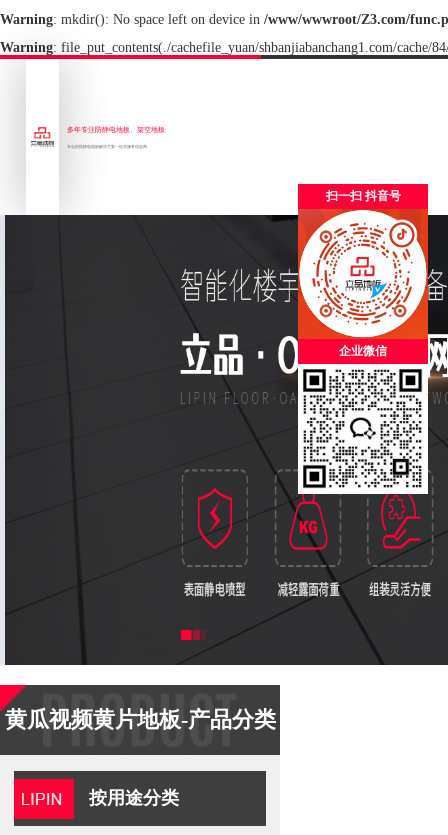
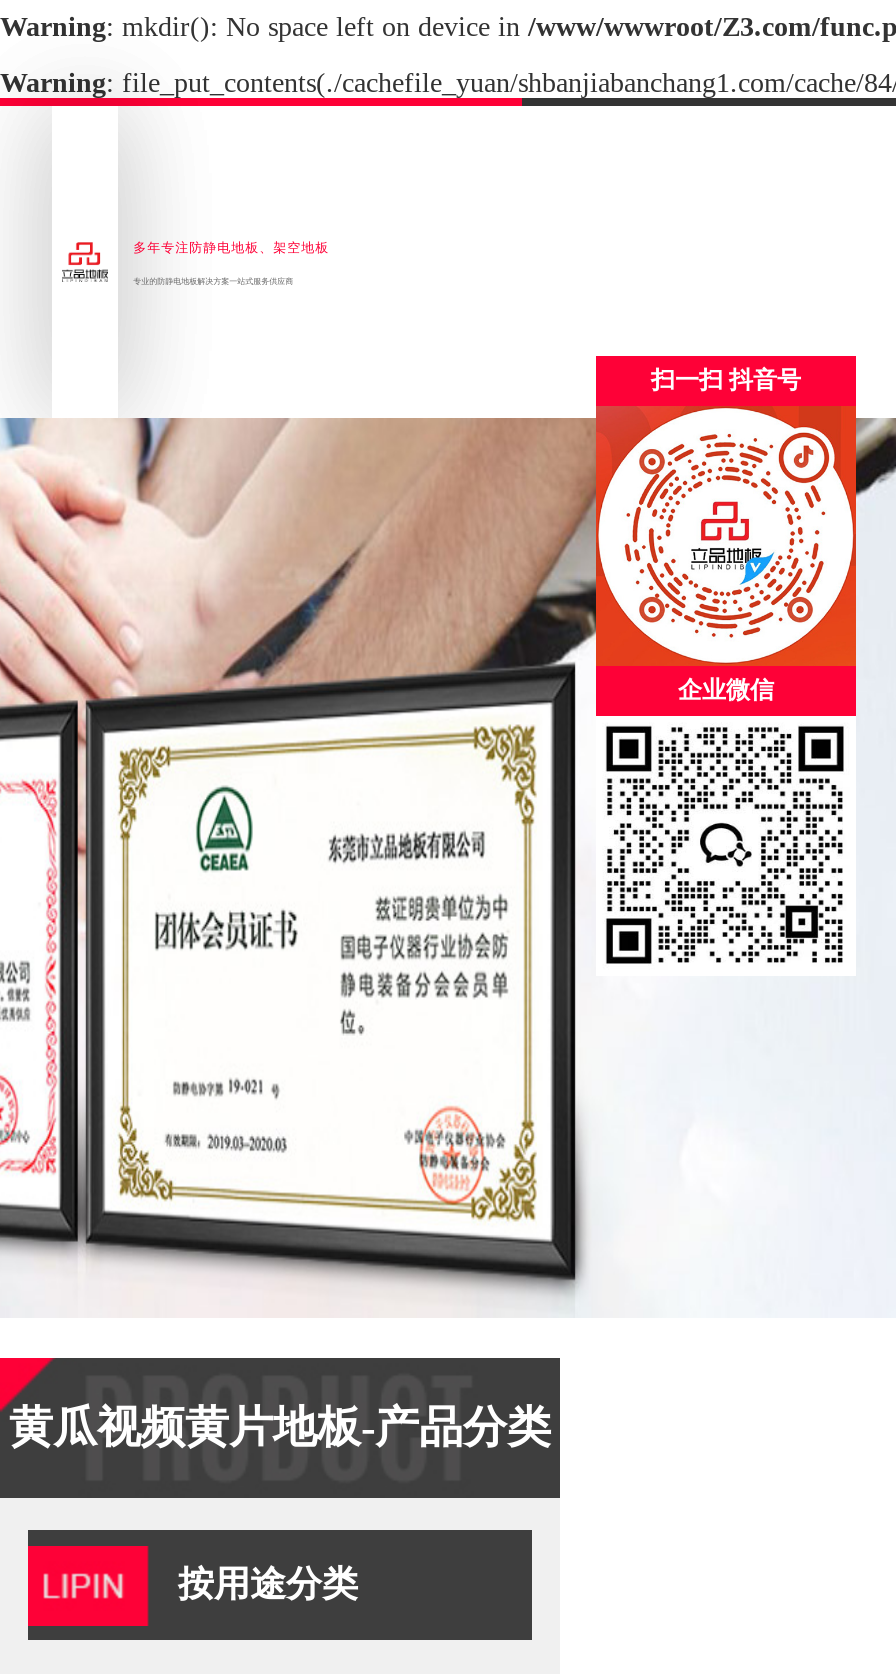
- [image]
+ [image]
